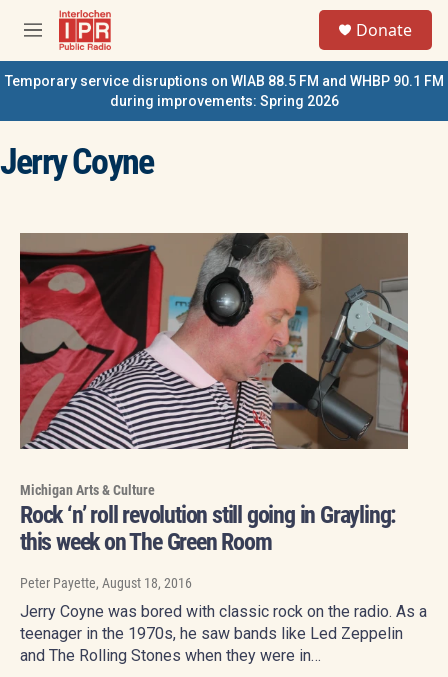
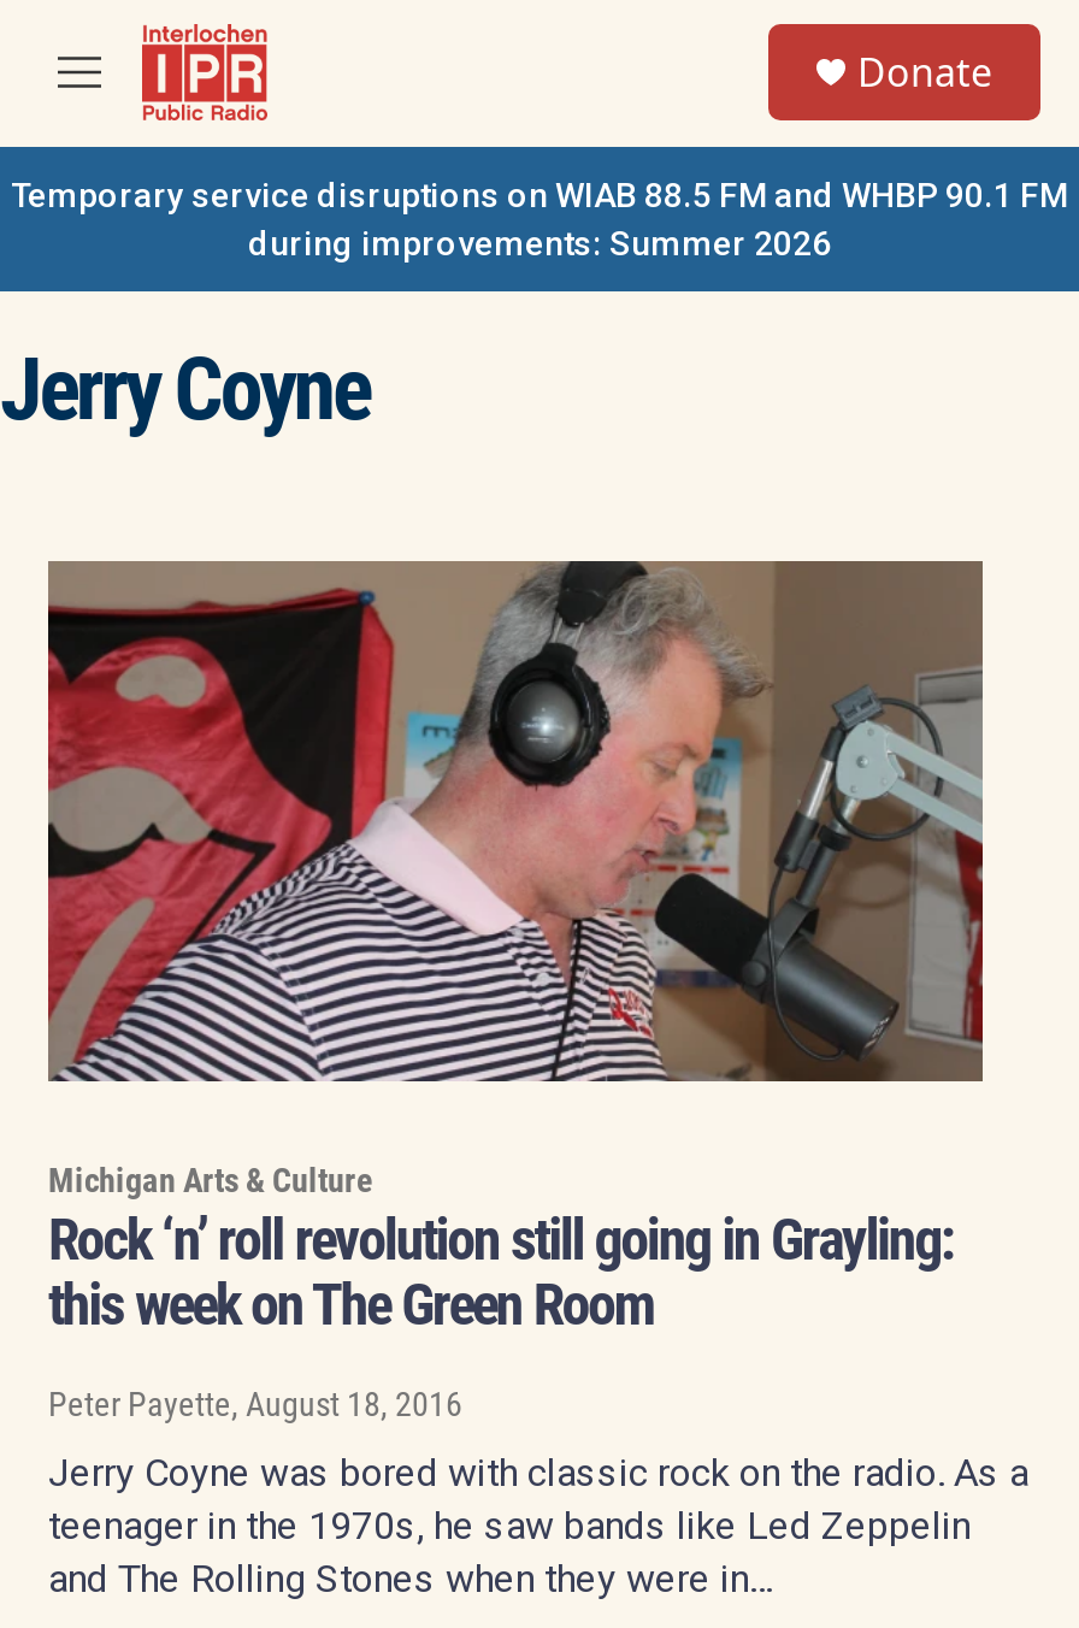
- during improvements: Spring 2026
+ during improvements: Summer 2026
